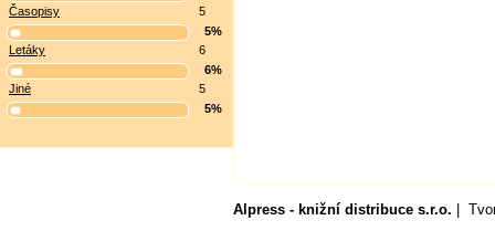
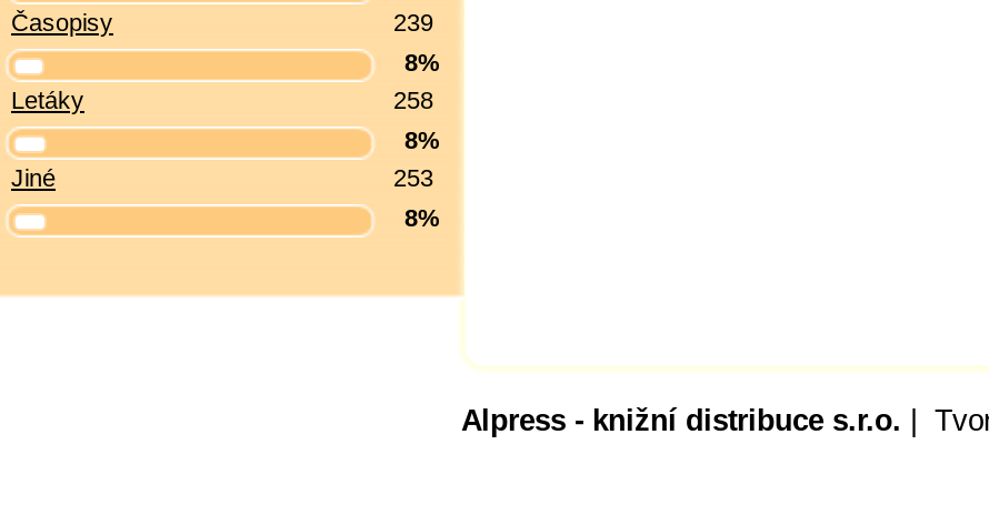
- 5
+ 239

- 5%
+ 8%

- 6
+ 258

- 6%
+ 8%

- 5
+ 253

- 5%
+ 8%
